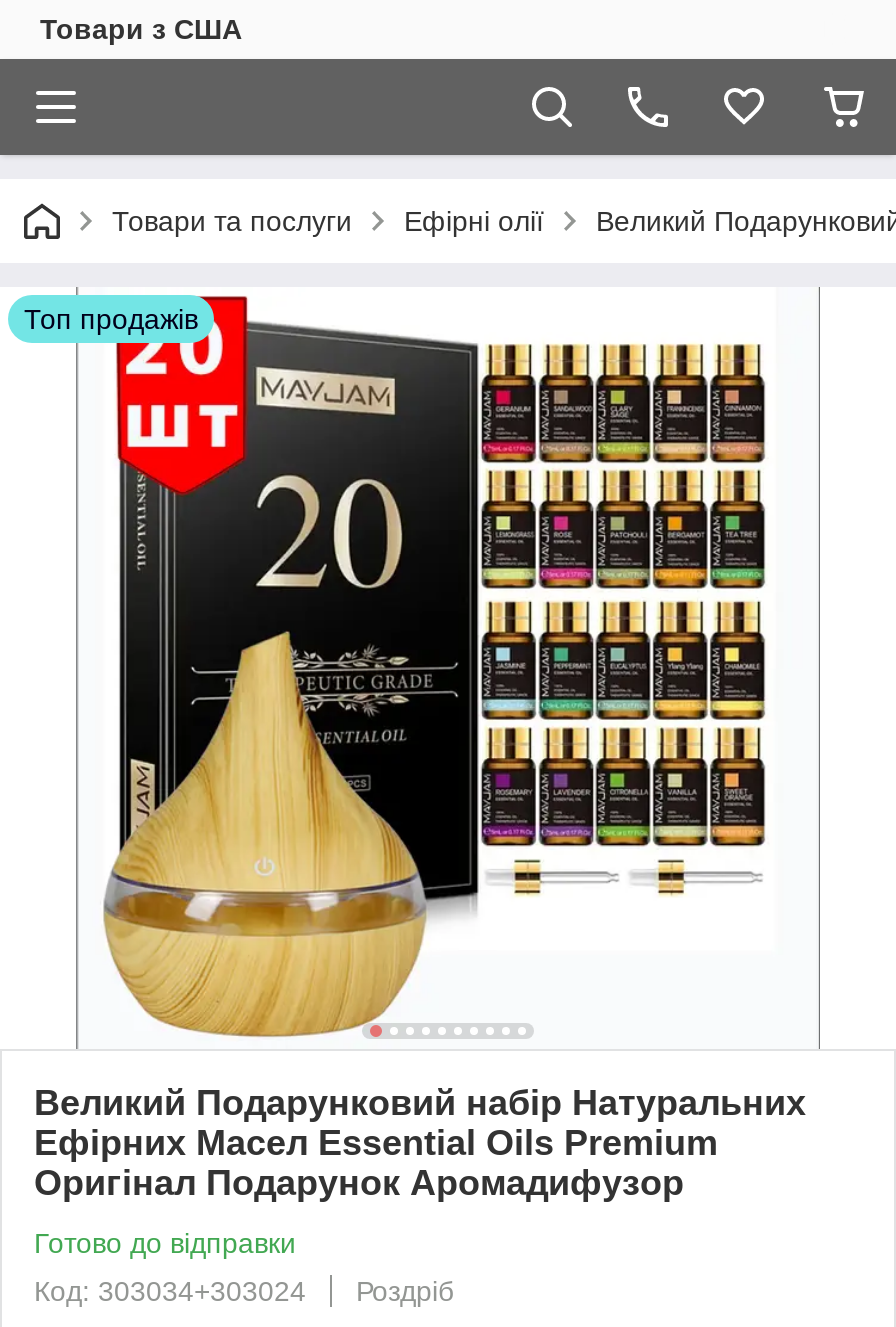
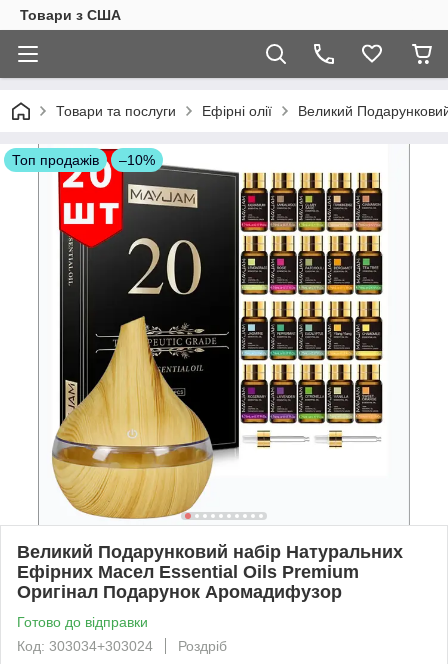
+ –10%
